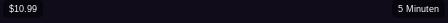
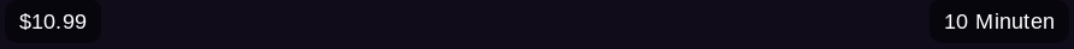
- 5 Minuten
+ 10 Minuten
